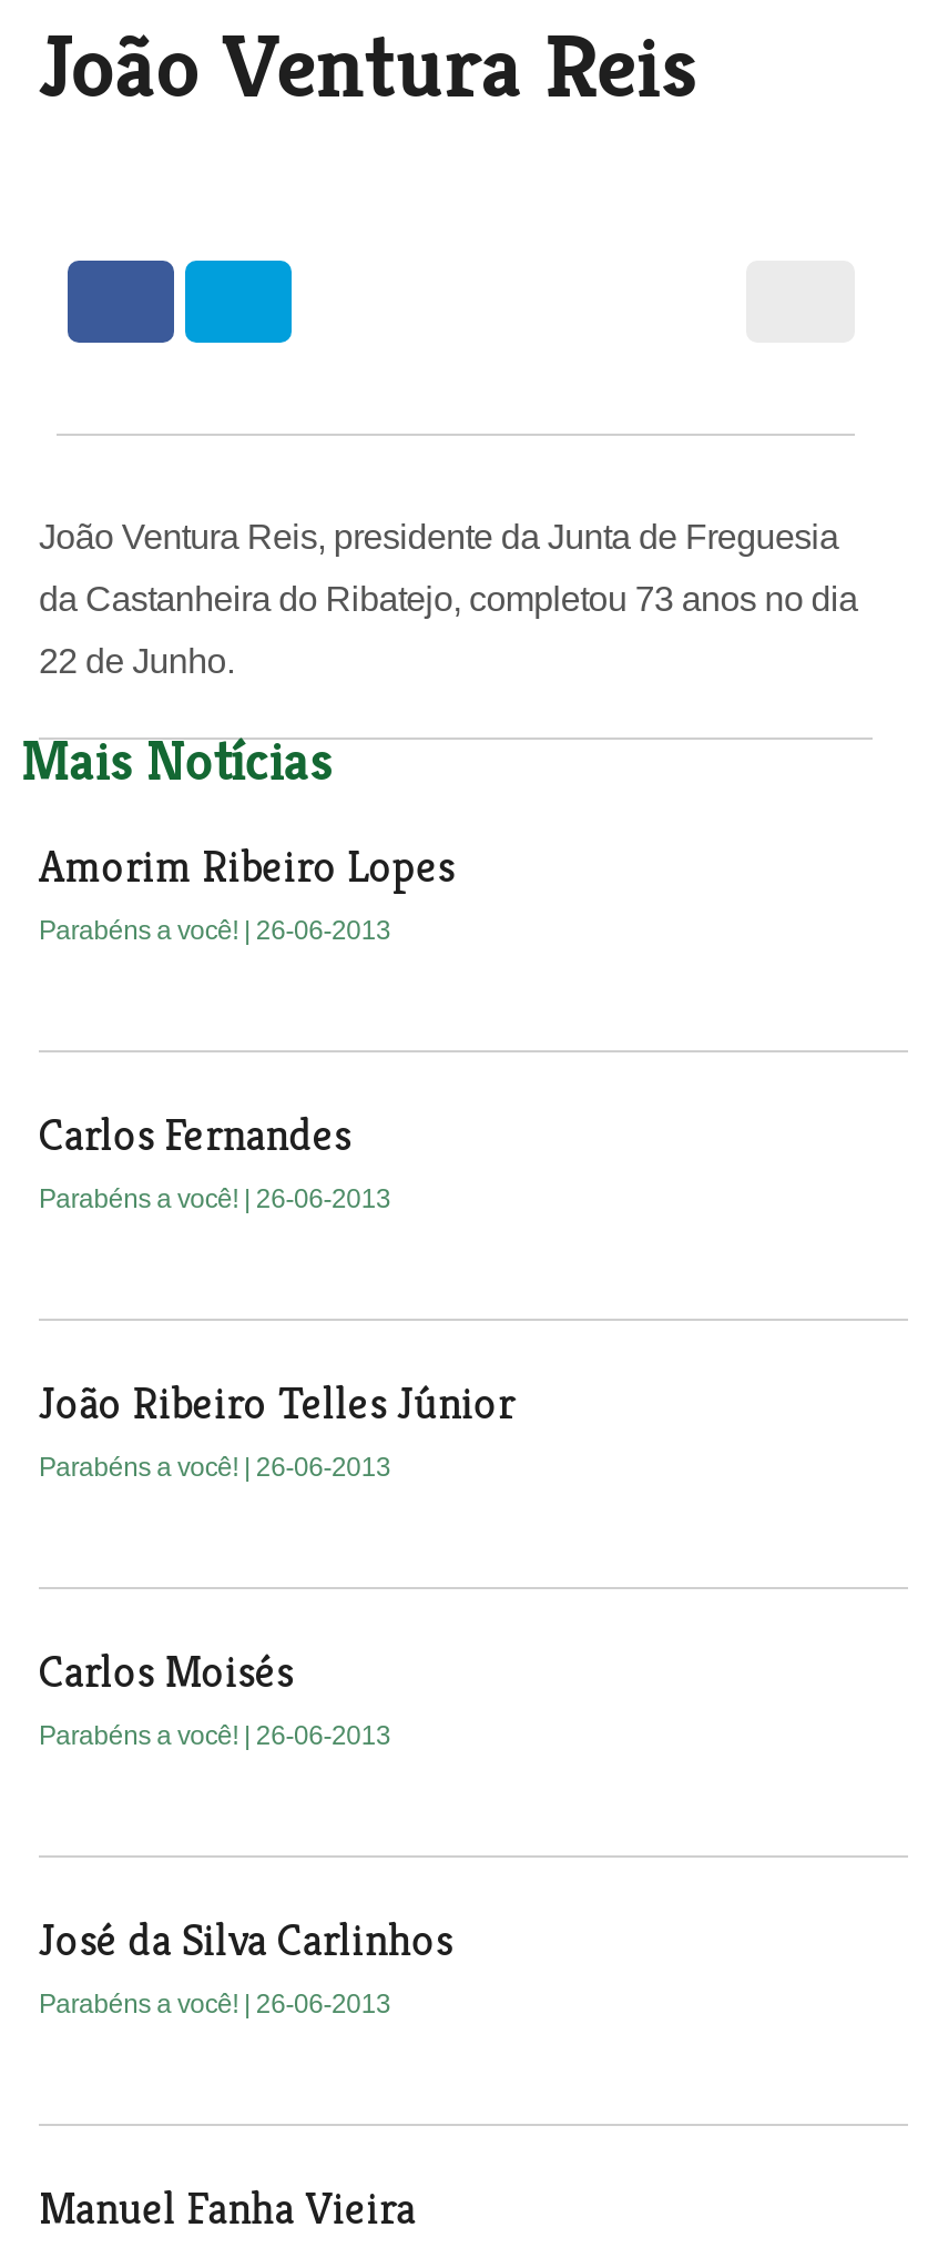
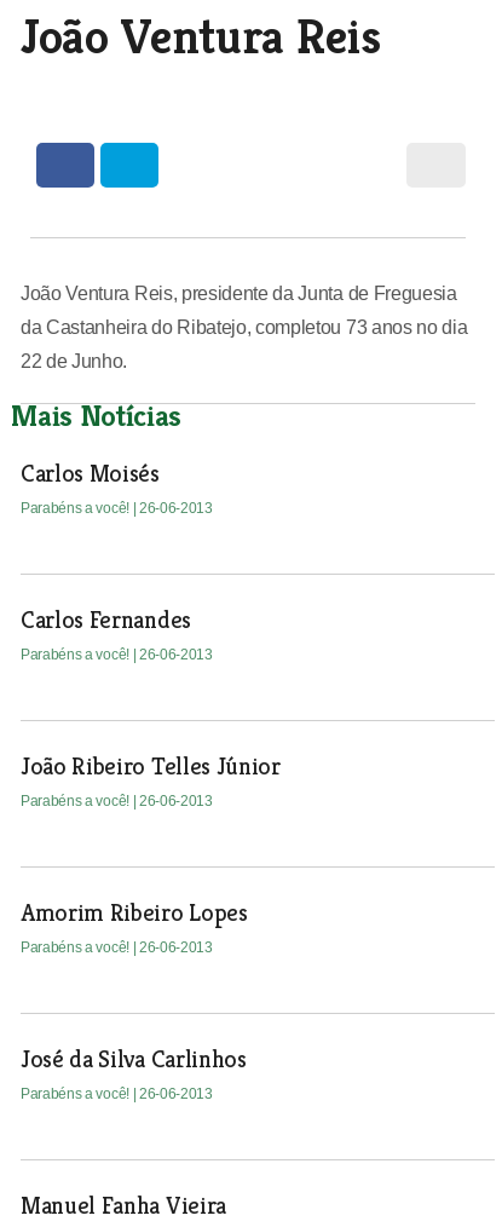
moved down: Amorim Ribeiro Lopes

moved up: Carlos Moisés
